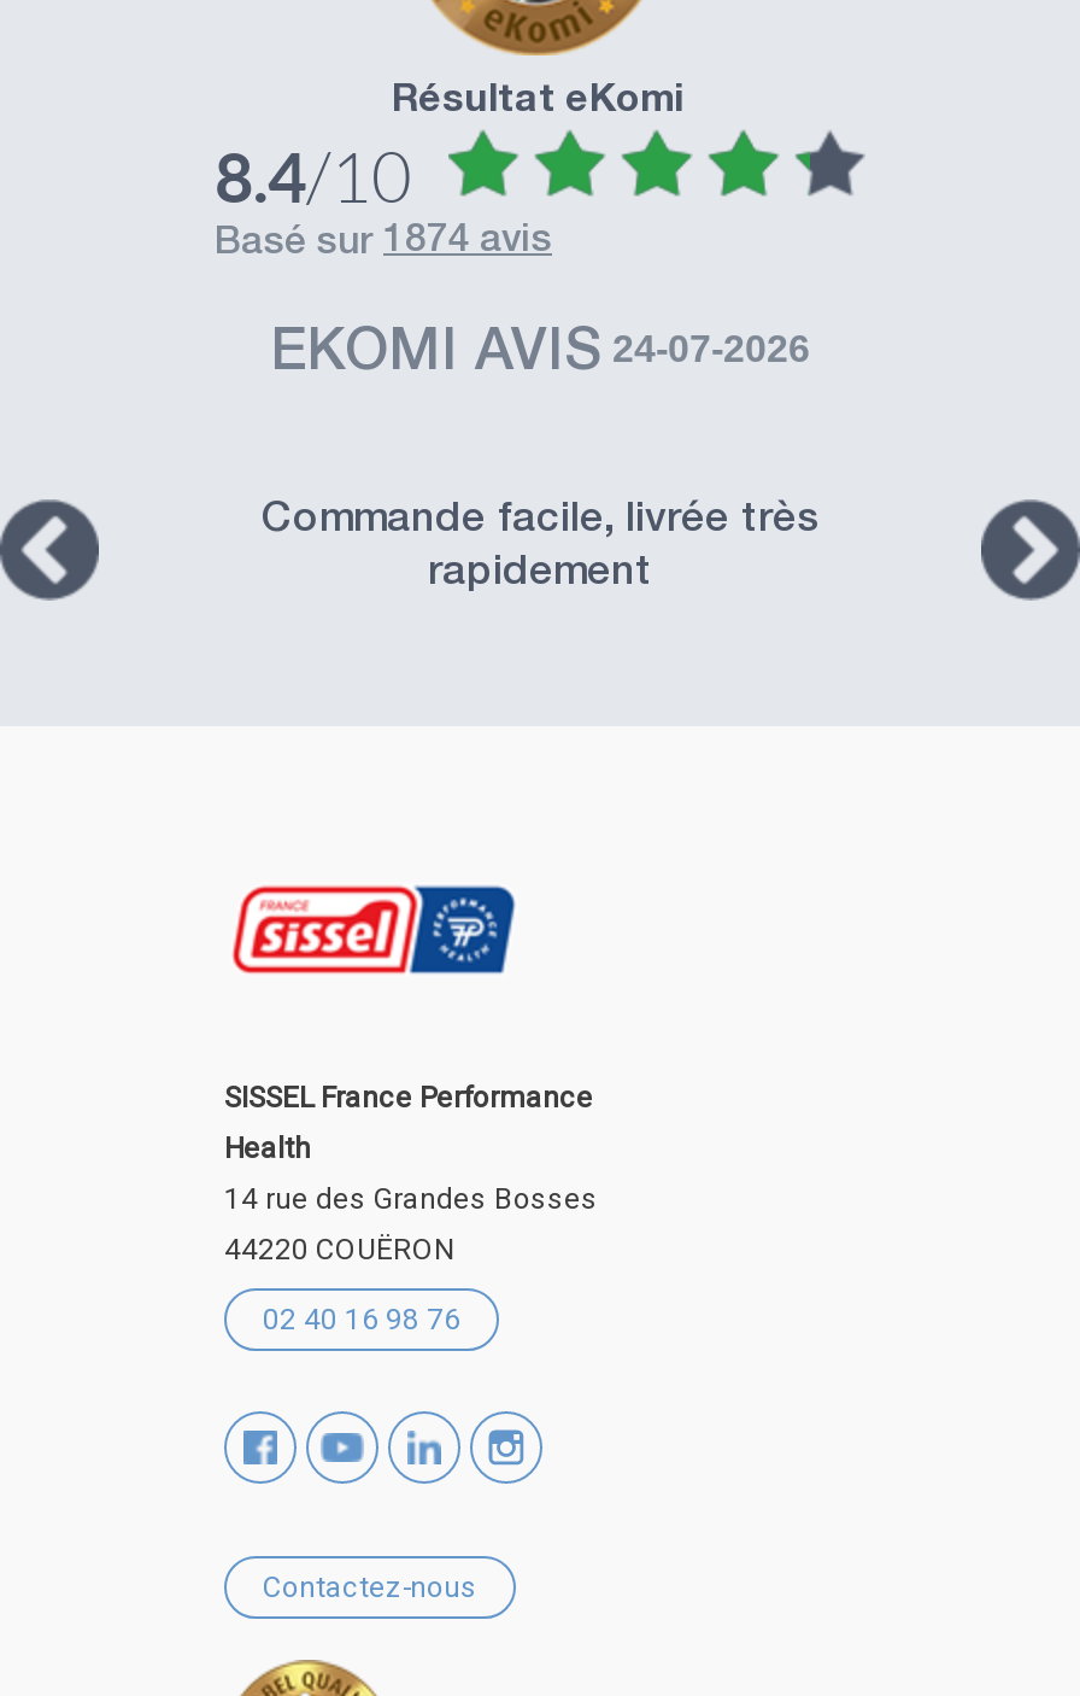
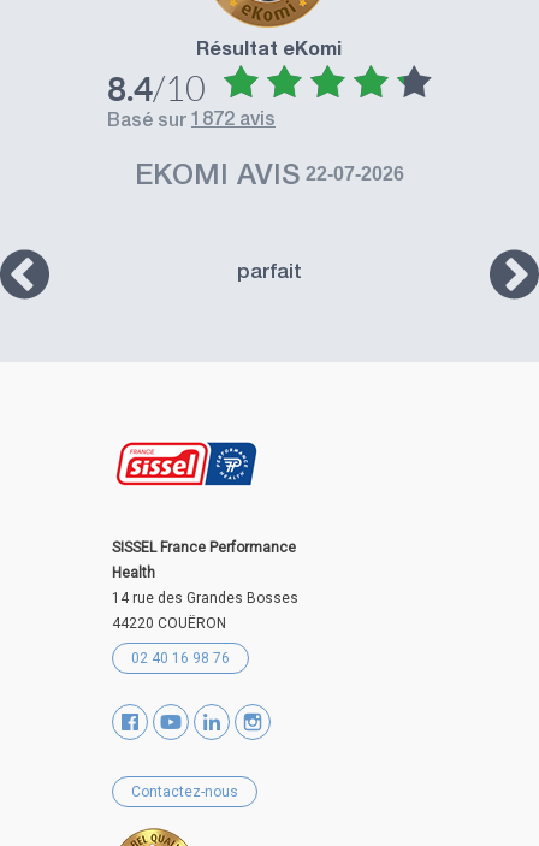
- basé sur 1874 avis
+ basé sur 1872 avis

- EKOMI AVIS 24-07-2026
+ EKOMI AVIS 22-07-2026

- Commande facile, livrée très
- rapidement
+ parfait
